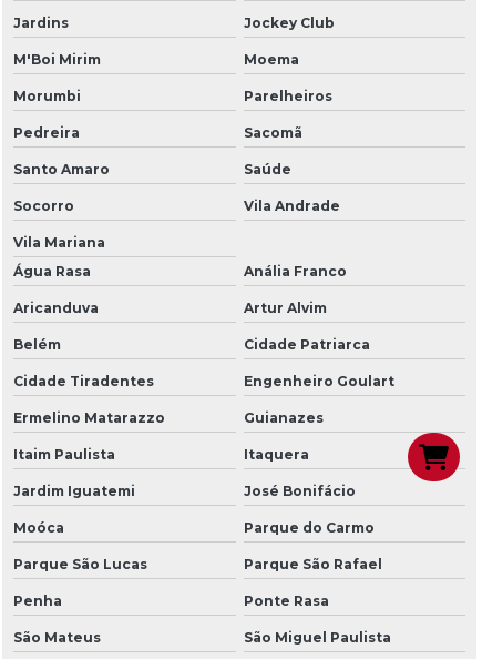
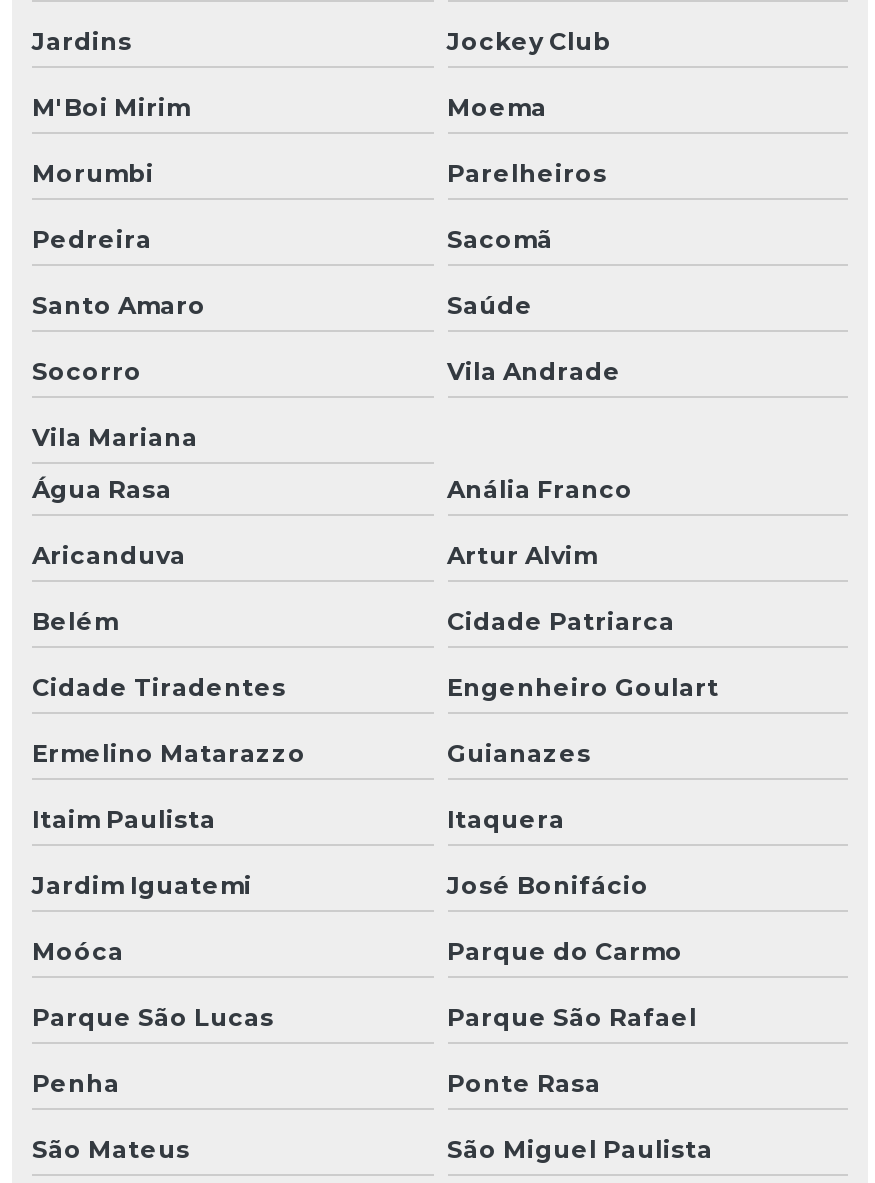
- [image]
